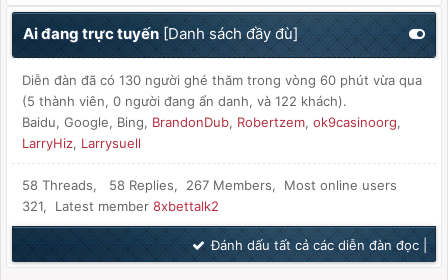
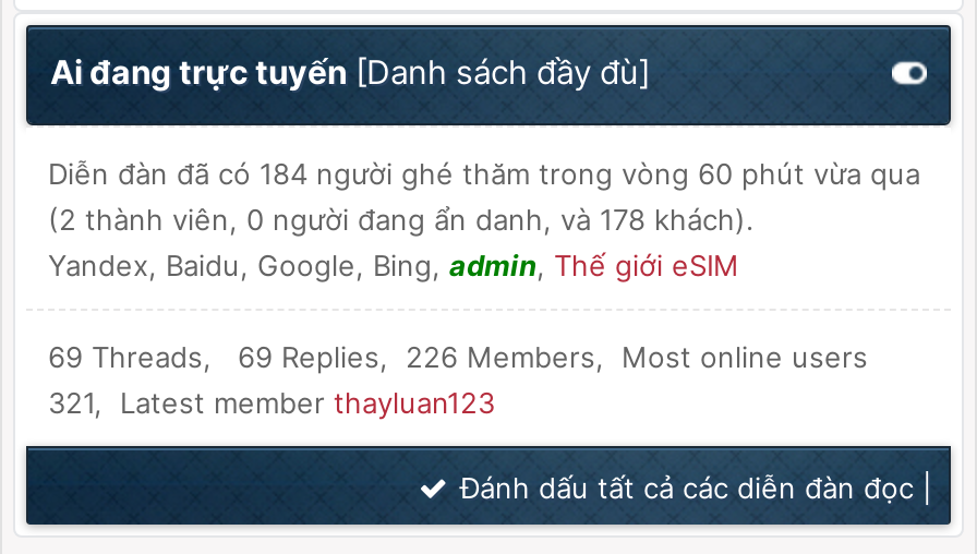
- Diễn đàn đã có 130 người ghé thăm trong vòng 60 phút vừa qua
- (5 thành viên, 0 người đang ẩn danh, và 122 khách).
- Baidu, Google, Bing, BrandonDub, Robertzem, ok9casinoorg,
- LarryHiz, Larrysuell
+ Diễn đàn đã có 184 người ghé thăm trong vòng 60 phút vừa qua
+ (2 thành viên, 0 người đang ẩn danh, và 178 khách).
+ Yandex, Baidu, Google, Bing, admin, Thế giới eSIM

- 58 Threads, 58 Replies, 267 Members, Most online users
- 321, Latest member 8xbettalk2
+ 69 Threads, 69 Replies, 226 Members, Most online users
+ 321, Latest member thayluan123
